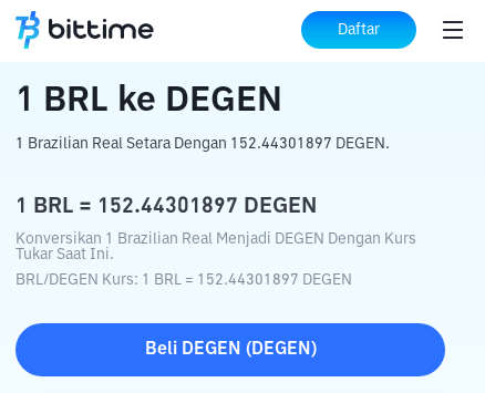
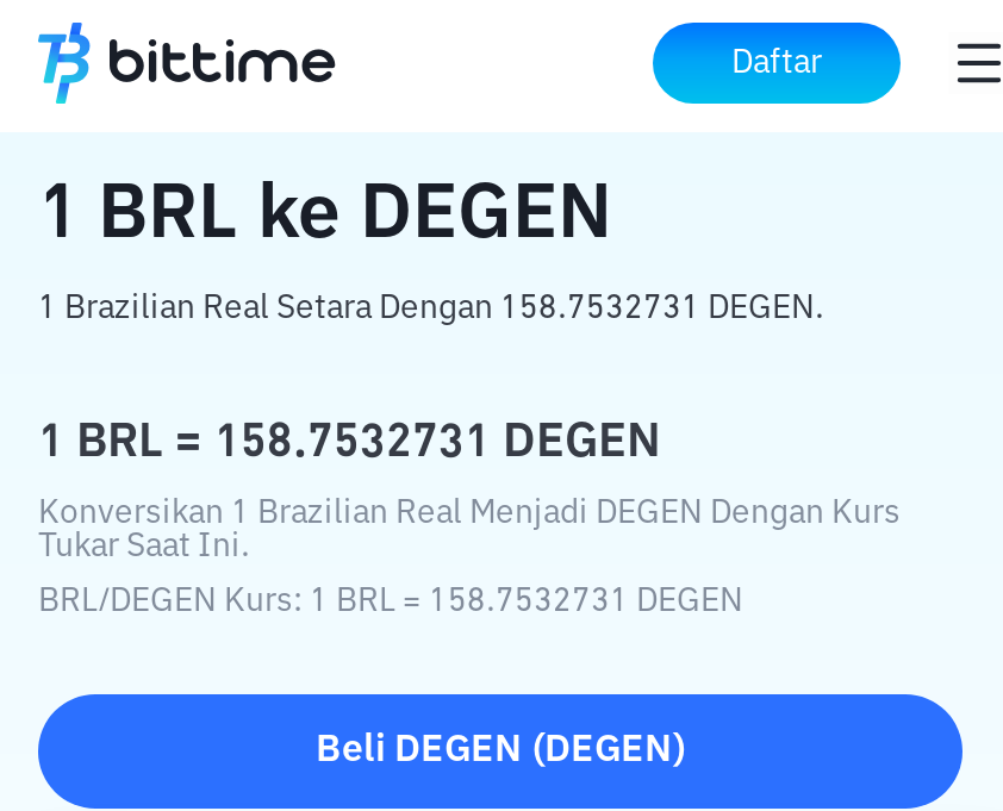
- 1 Brazilian Real Setara Dengan 152.44301897 DEGEN.
+ 1 Brazilian Real Setara Dengan 158.7532731 DEGEN.

- 1 BRL = 152.44301897 DEGEN
+ 1 BRL = 158.7532731 DEGEN

- BRL/DEGEN Kurs: 1 BRL = 152.44301897 DEGEN
+ BRL/DEGEN Kurs: 1 BRL = 158.7532731 DEGEN
